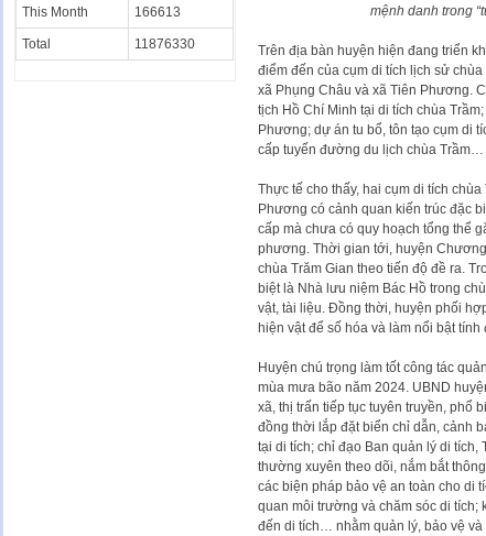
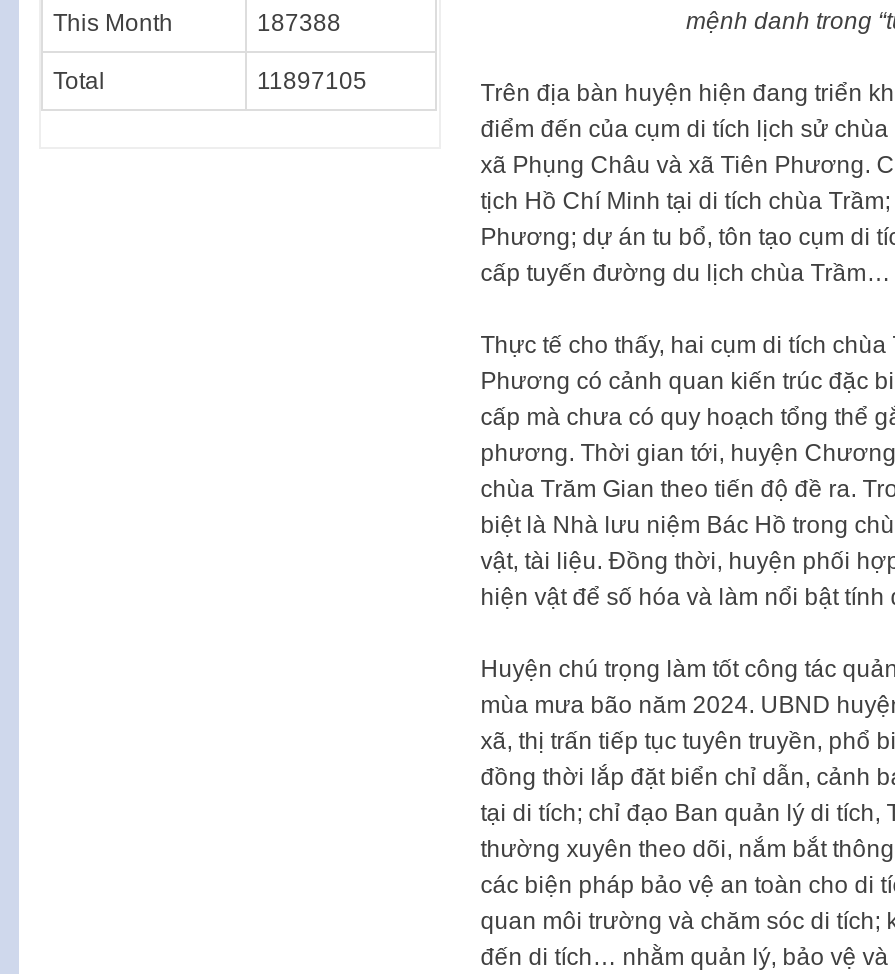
- 166613
+ 187388

- 11876330
+ 11897105
